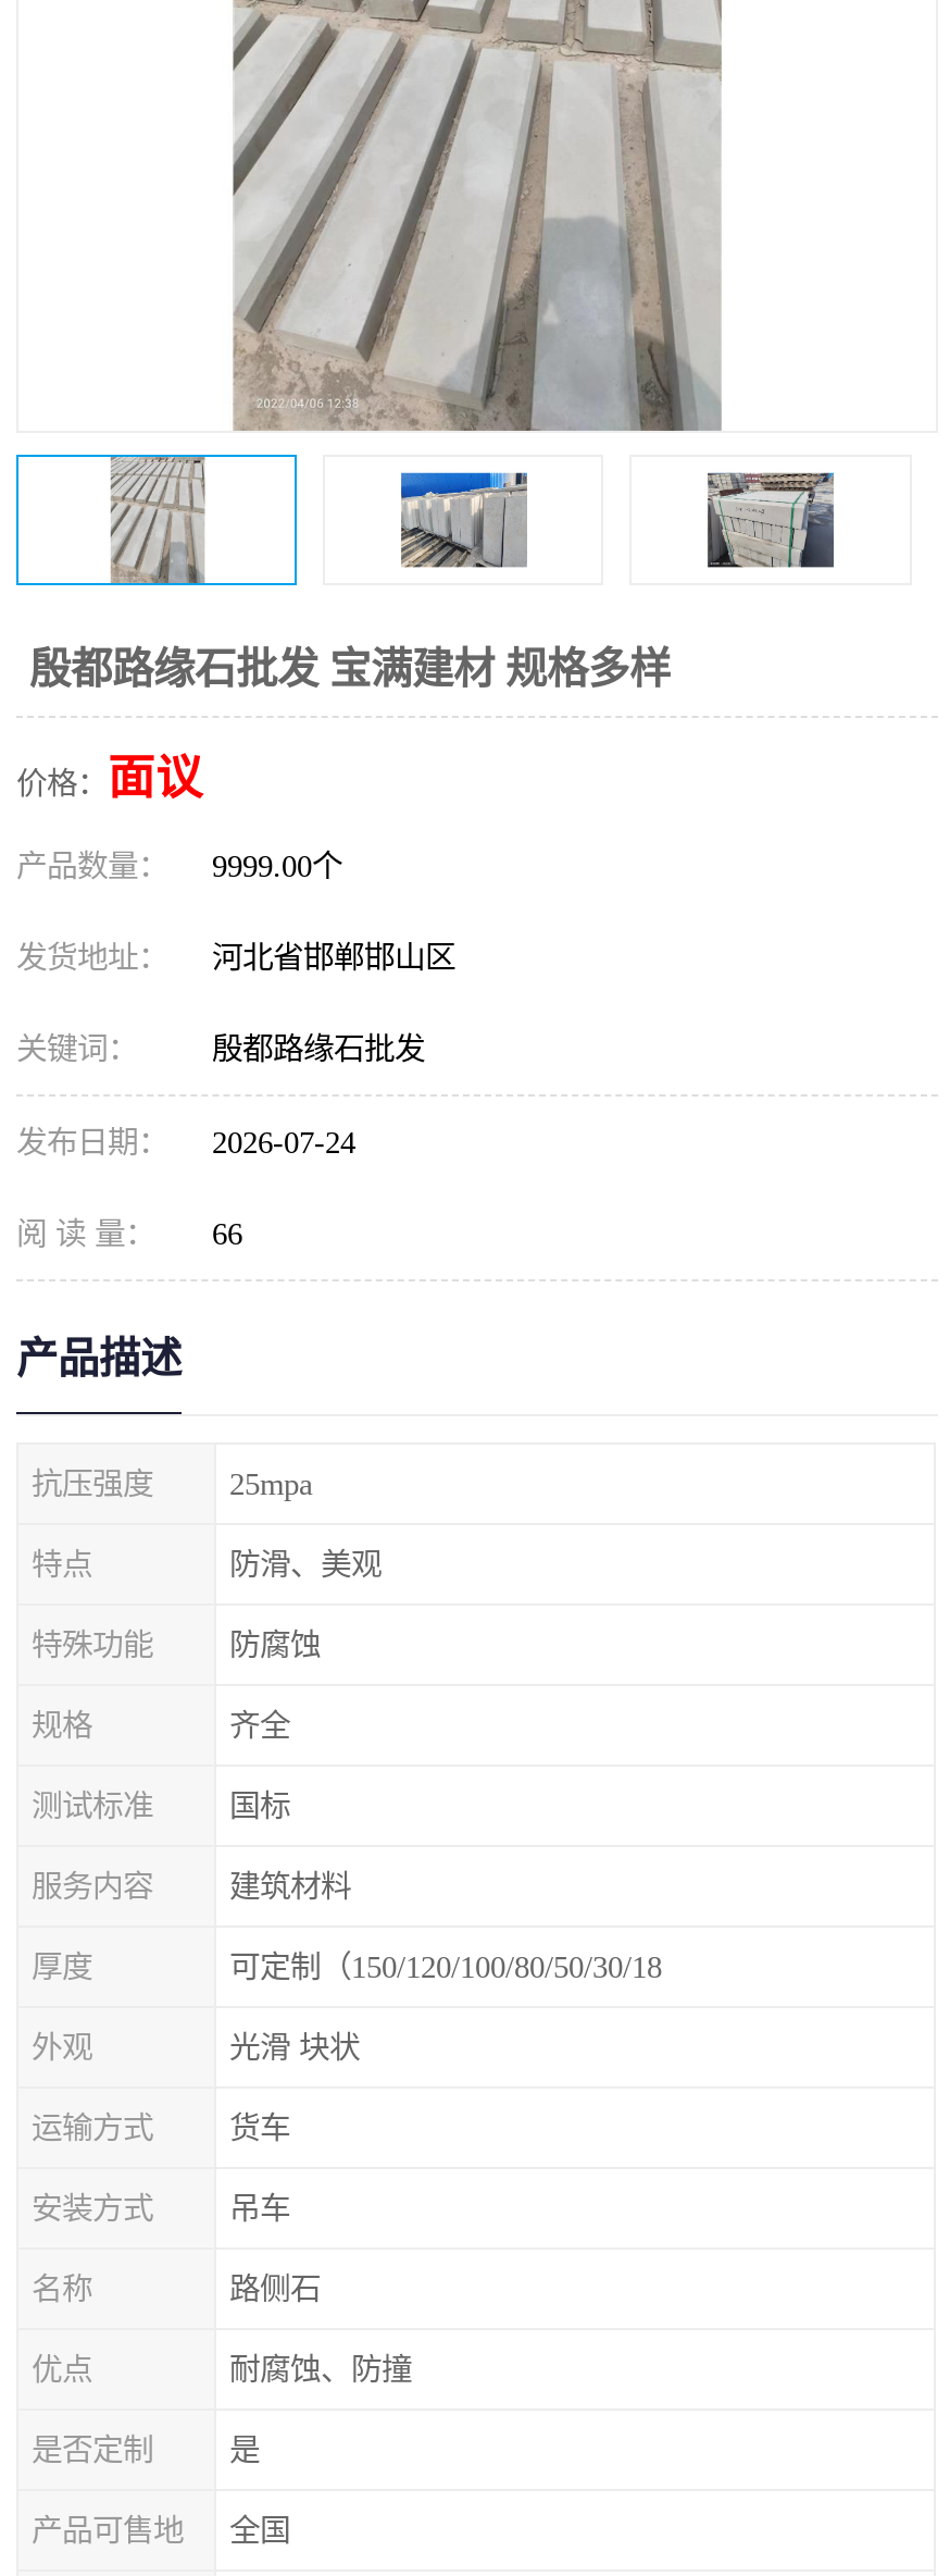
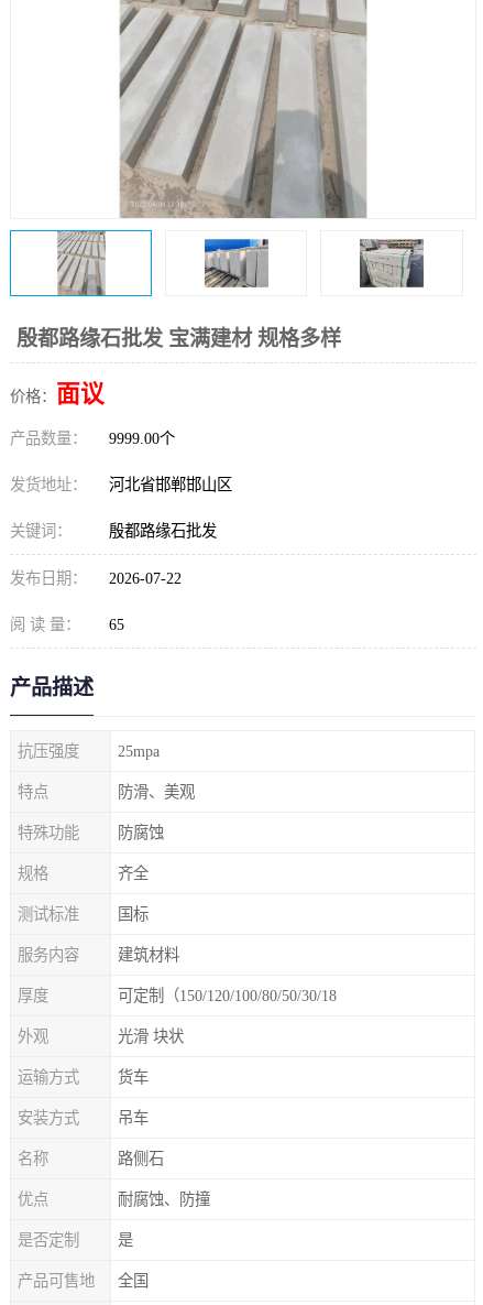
- 发布日期： 2026-07-24
+ 发布日期： 2026-07-22

- 阅 读 量： 66
+ 阅 读 量： 65
